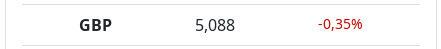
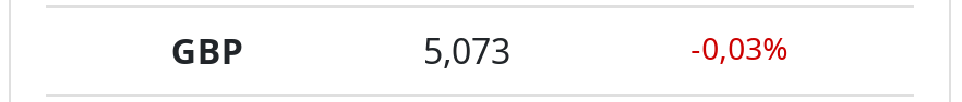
- 5,088
+ 5,073

- -0,35%
+ -0,03%
